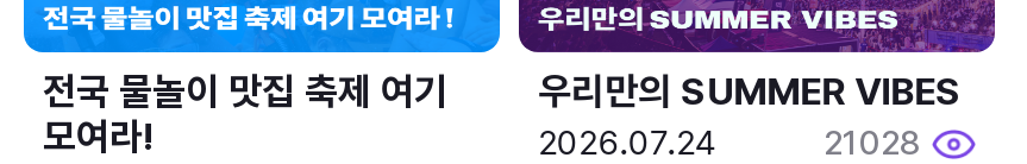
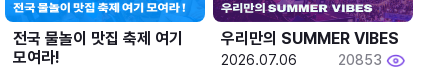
- 2026.07.24
+ 2026.07.06

- 21028
+ 20853
